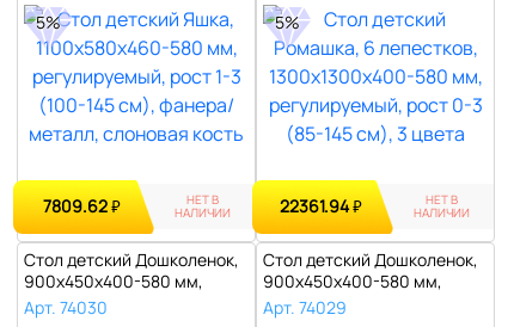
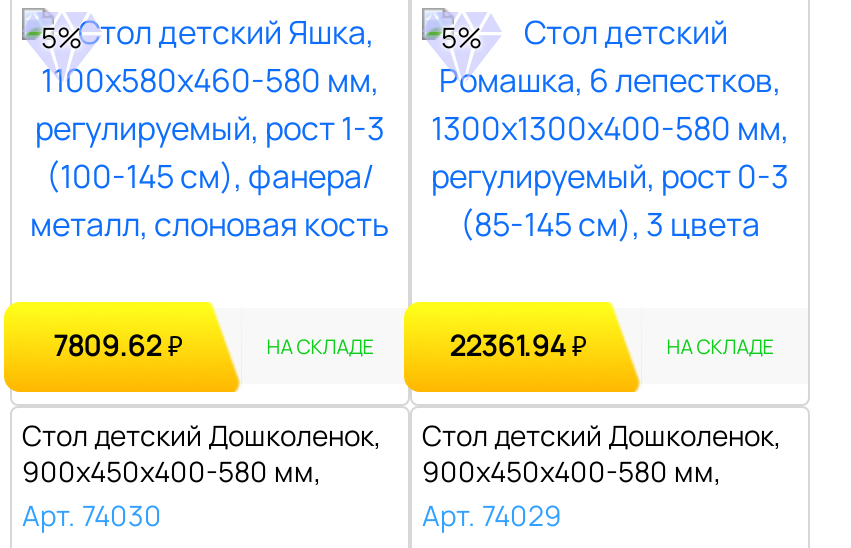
- НЕТ В
- НАЛИЧИИ
+ НА СКЛАДЕ

- НЕТ В
- НАЛИЧИИ
+ НА СКЛАДЕ
